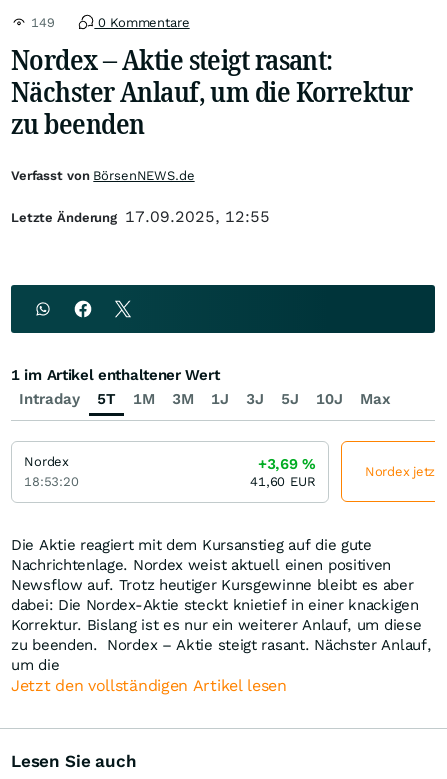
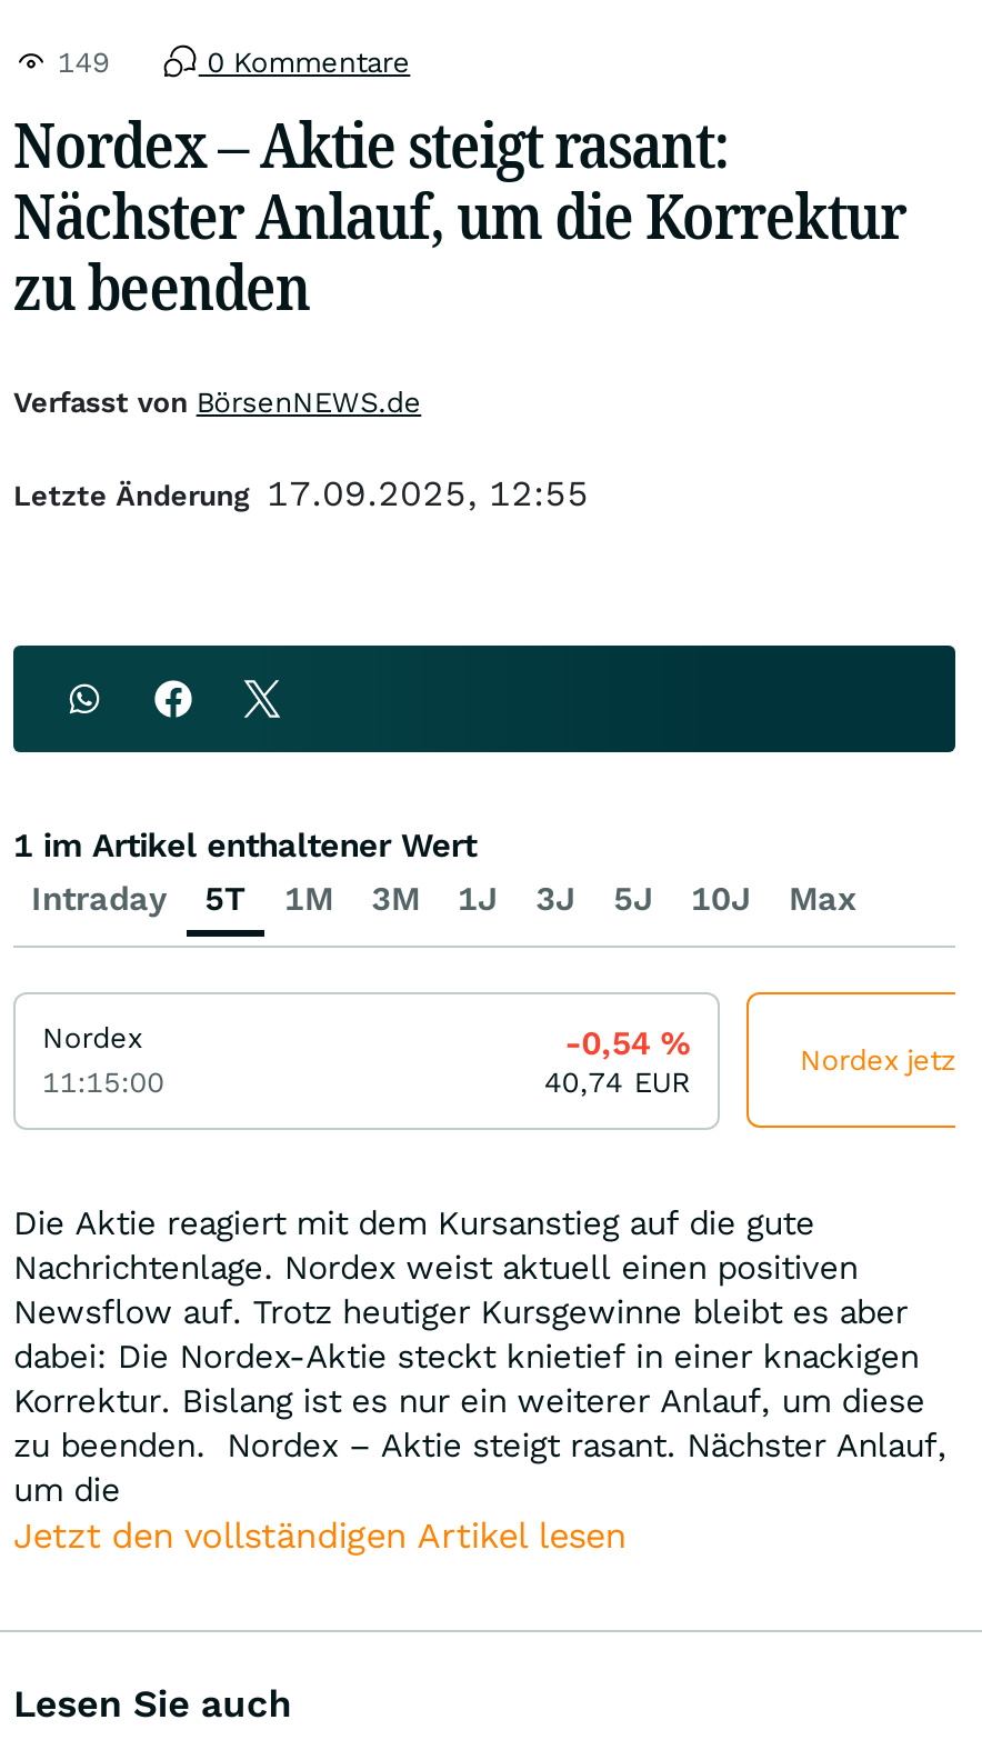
- +3,69%
+ -0,54%

- 18:53:20
+ 11:15:00

- 41,60 EUR
+ 40,74 EUR
